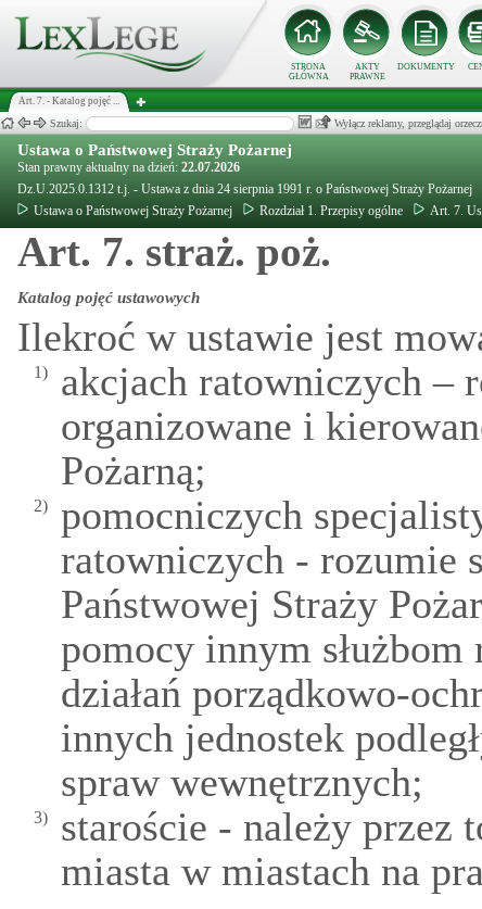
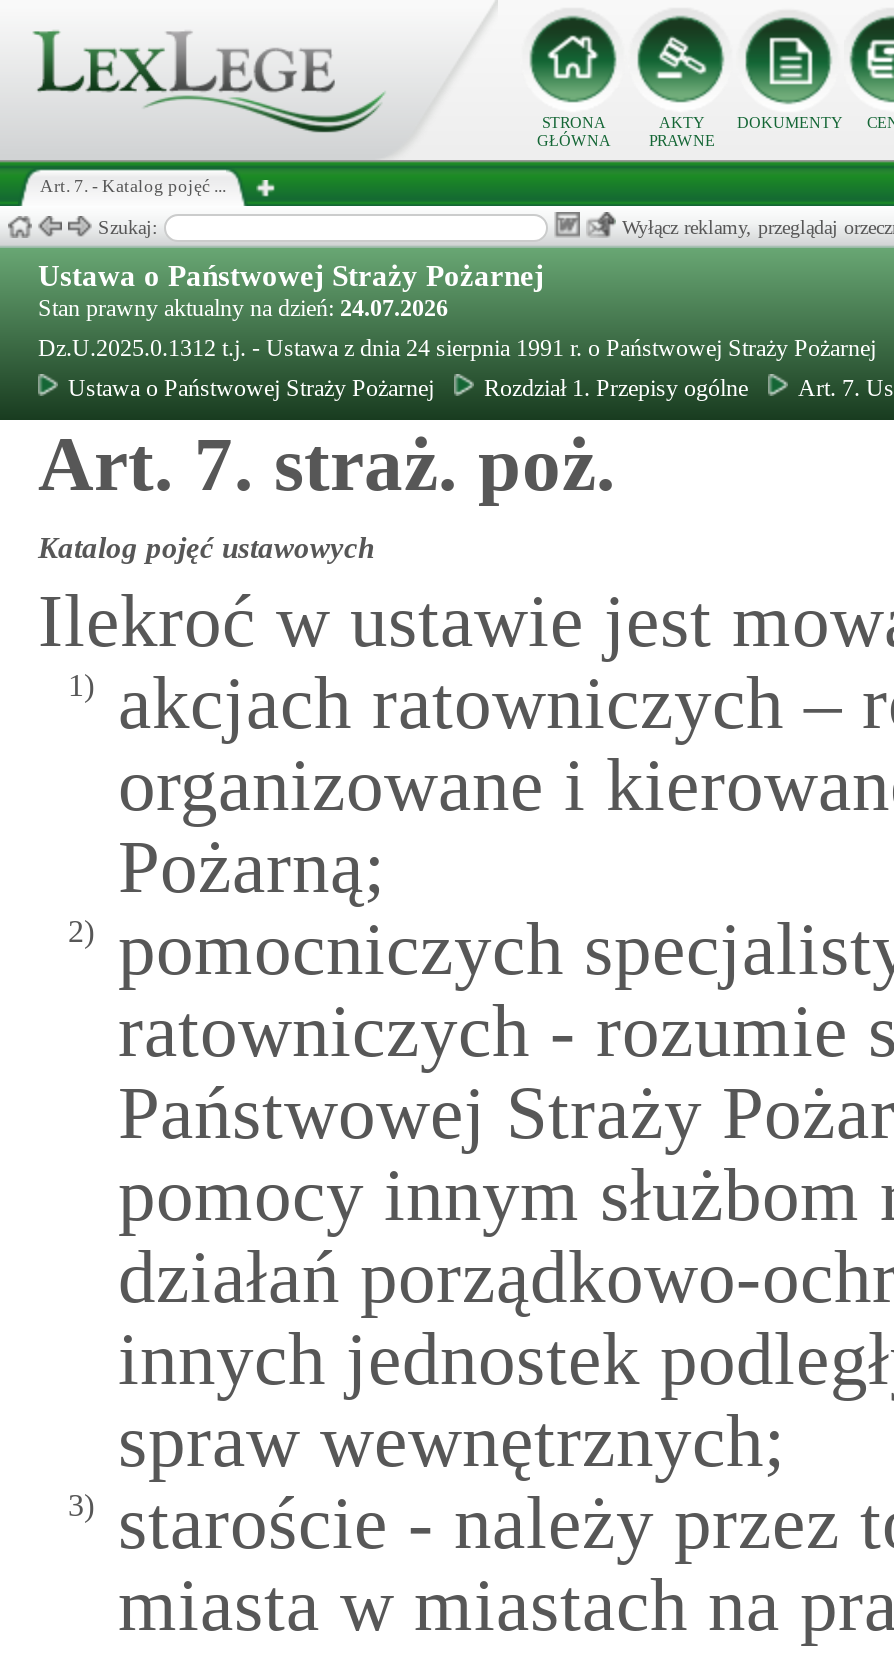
- Stan prawny aktualny na dzień: 22.07.2026
+ Stan prawny aktualny na dzień: 24.07.2026
